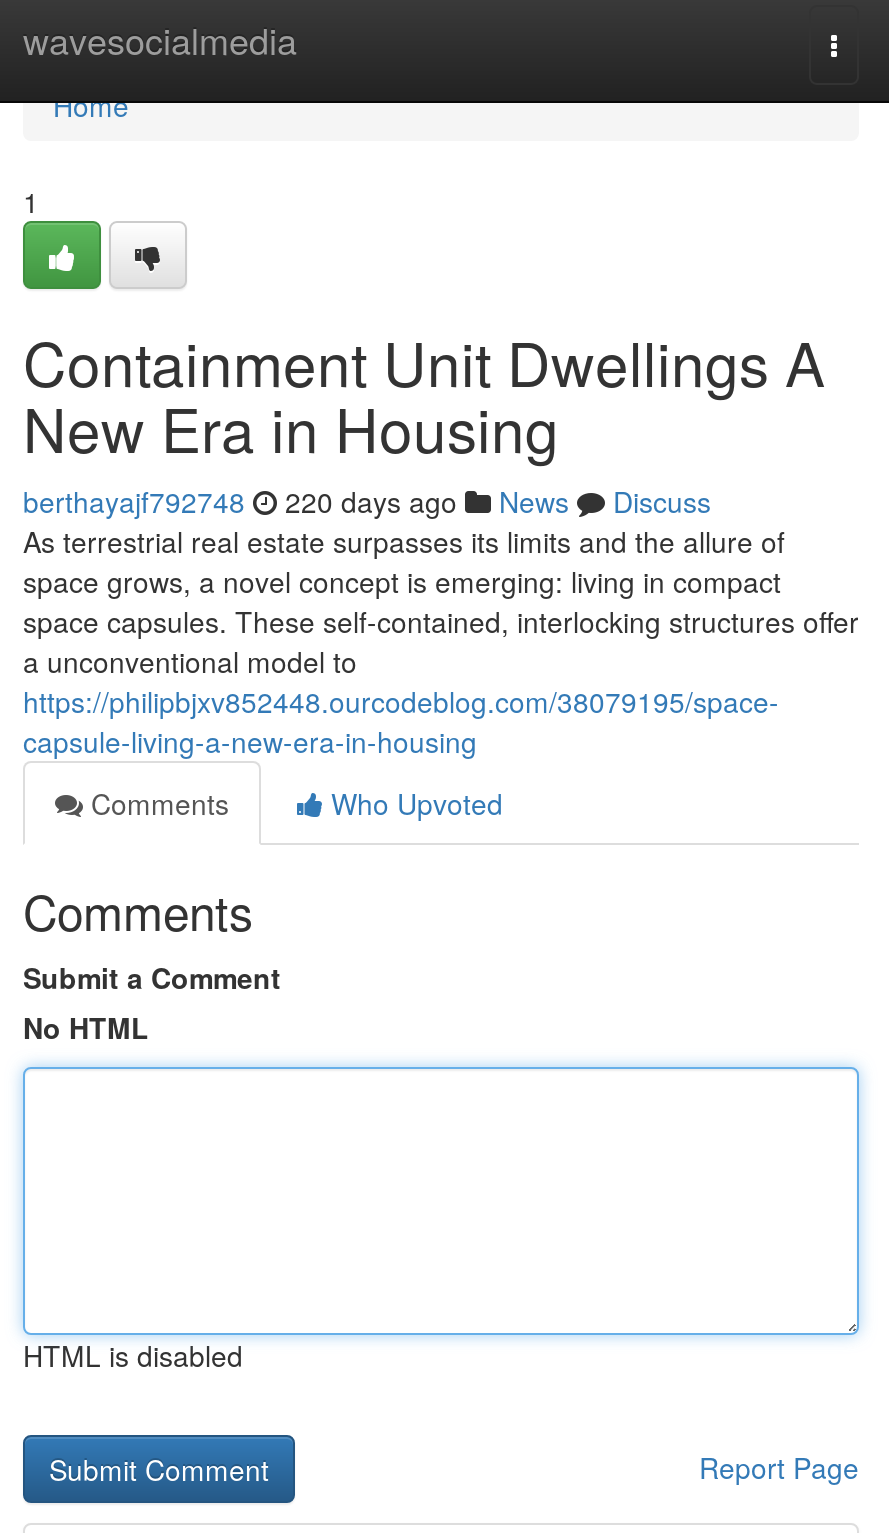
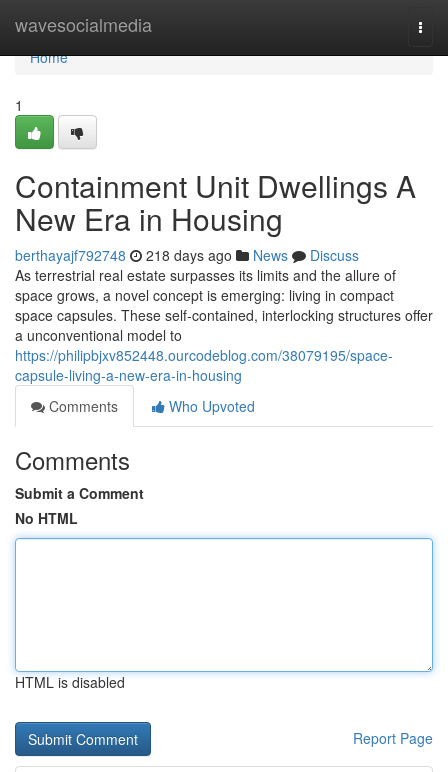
- berthayajf792748 220 days ago News Discuss
+ berthayajf792748 218 days ago News Discuss
